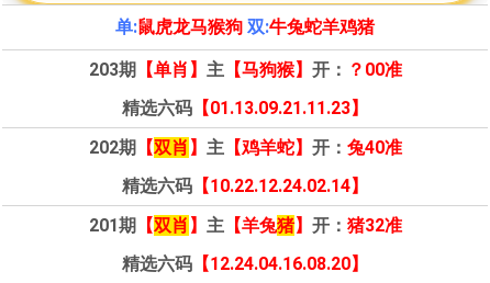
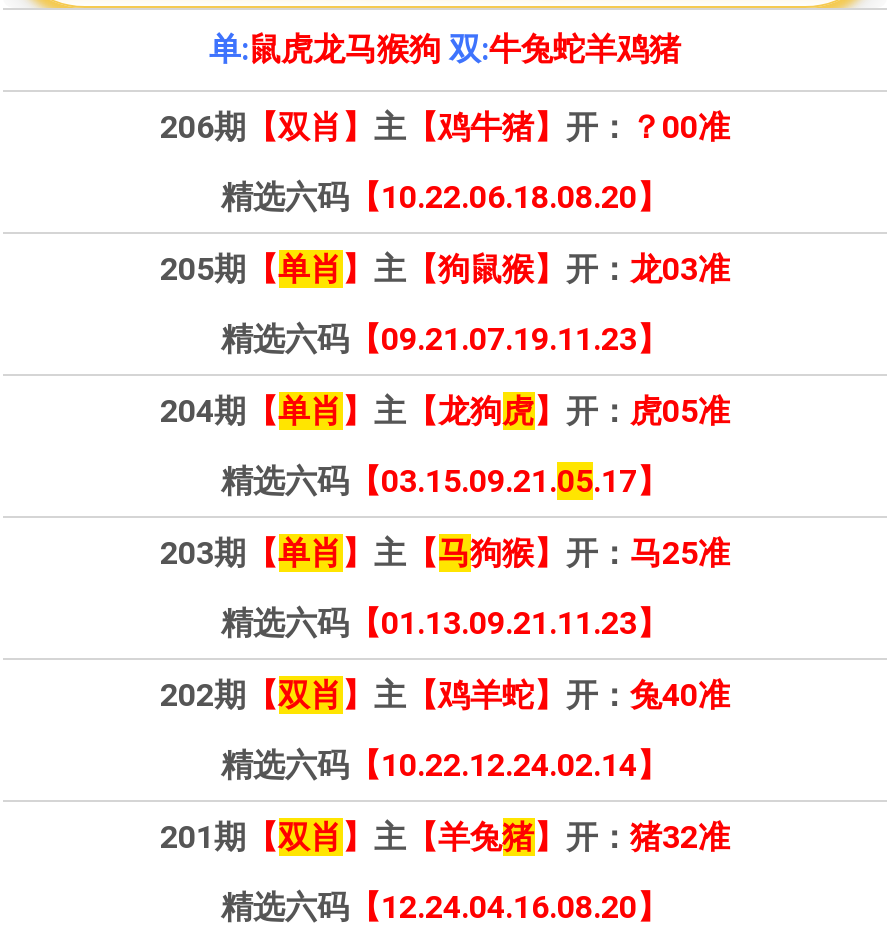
- 203期【单肖】主【马狗猴】开：？00准
+ 206期【双肖】主【鸡牛猪】开：？00准
+ 精选六码【10.22.06.18.08.20】
+ 205期【单肖】主【狗鼠猴】开：龙03准
+ 精选六码【09.21.07.19.11.23】
+ 204期【单肖】主【龙狗虎】开：虎05准
+ 精选六码【03.15.09.21. 05.17】
+ 203期【单肖】主【马狗猴】开：马25准
